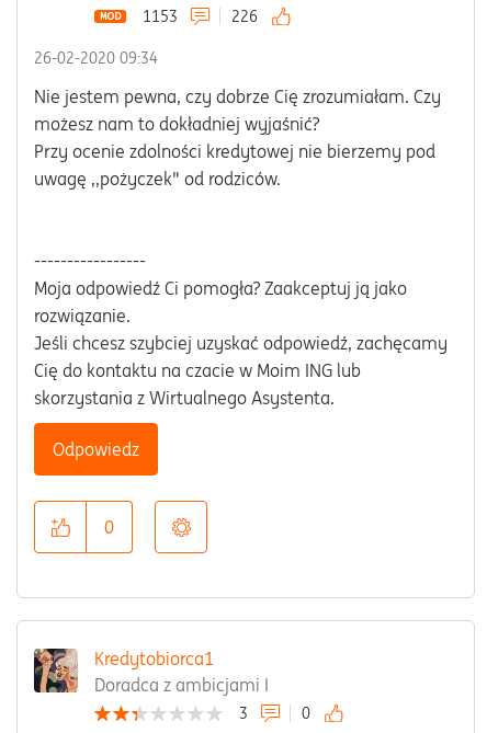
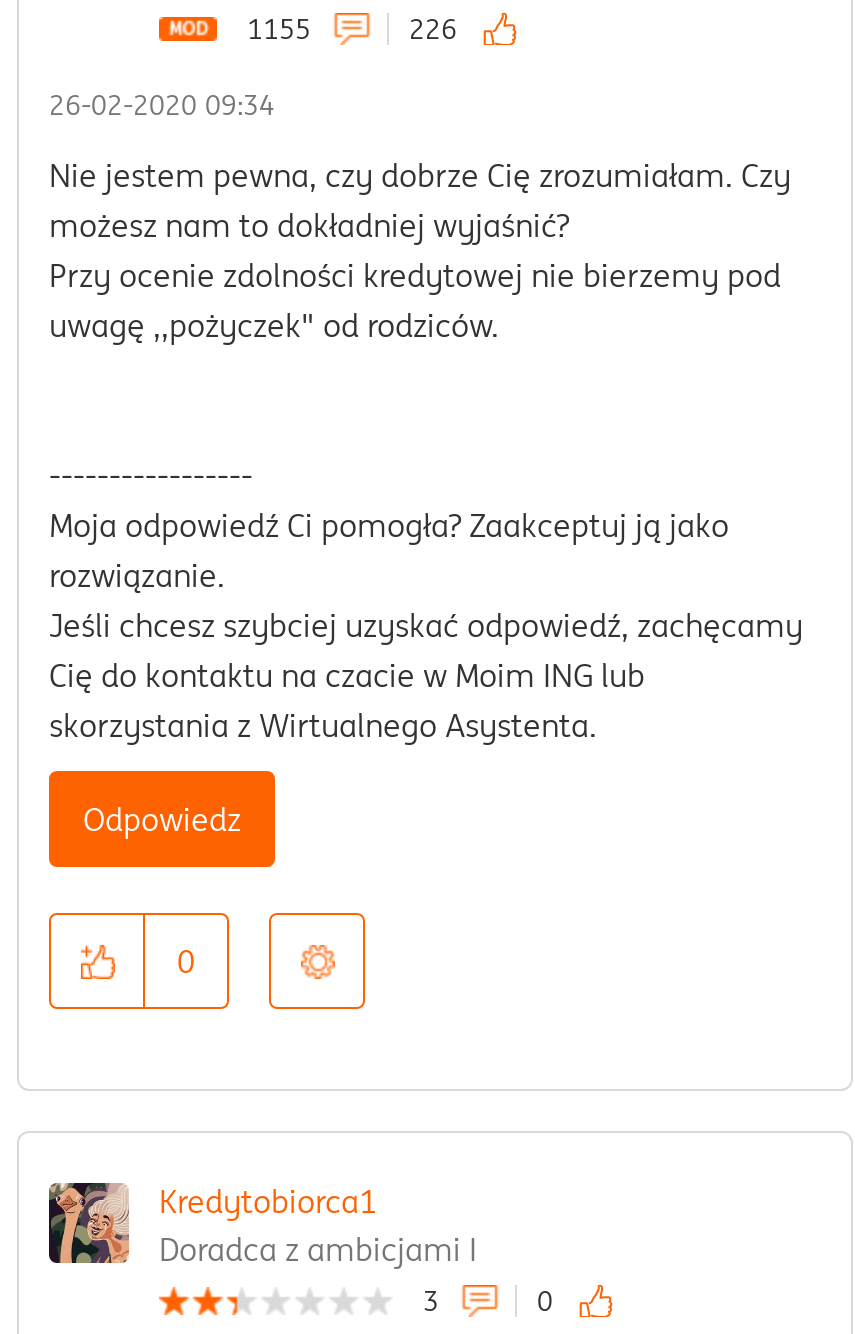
- 1153
+ 1155
